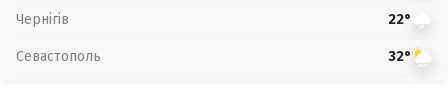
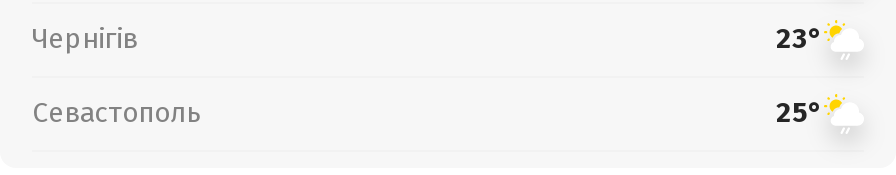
- 22°
+ 23°

- 32°
+ 25°
